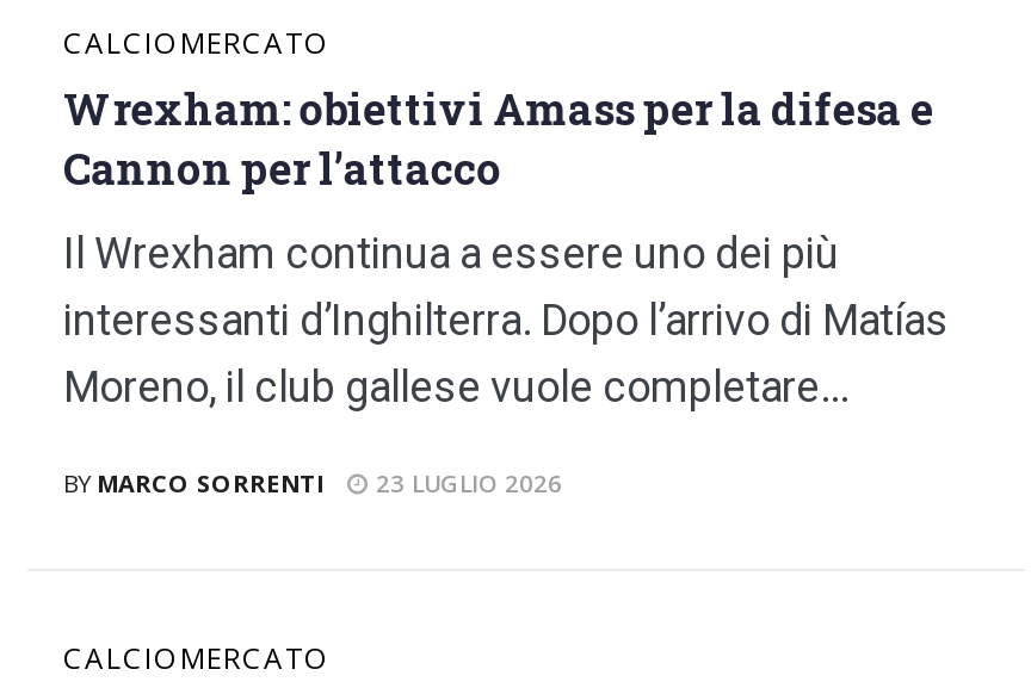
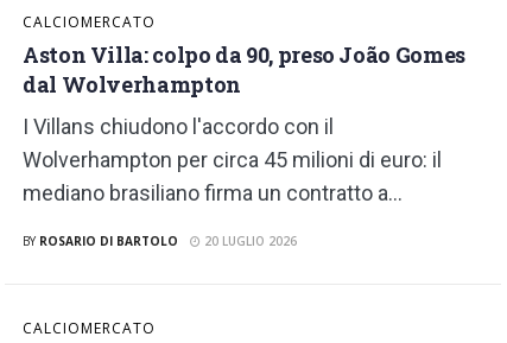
- Wrexham: obiettivi Amass per la difesa e
- Cannon per l’attacco
+ Aston Villa: colpo da 90, preso João Gomes
+ dal Wolverhampton

- Il Wrexham continua a essere uno dei più
- interessanti d’Inghilterra. Dopo l’arrivo di Matías
- Moreno, il club gallese vuole completare...
+ I Villans chiudono l'accordo con il
+ Wolverhampton per circa 45 milioni di euro: il
+ mediano brasiliano firma un contratto a...

- BY MARCO SORRENTI
- 23 LUGLIO 2026
+ BY ROSARIO DI BARTOLO
+ 20 LUGLIO 2026
